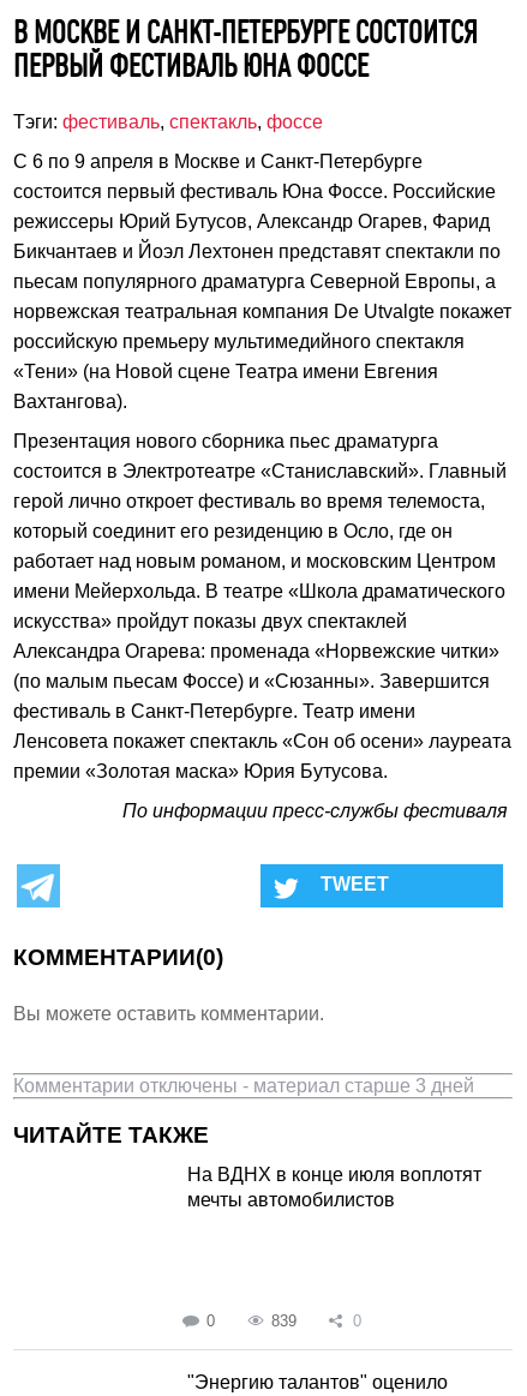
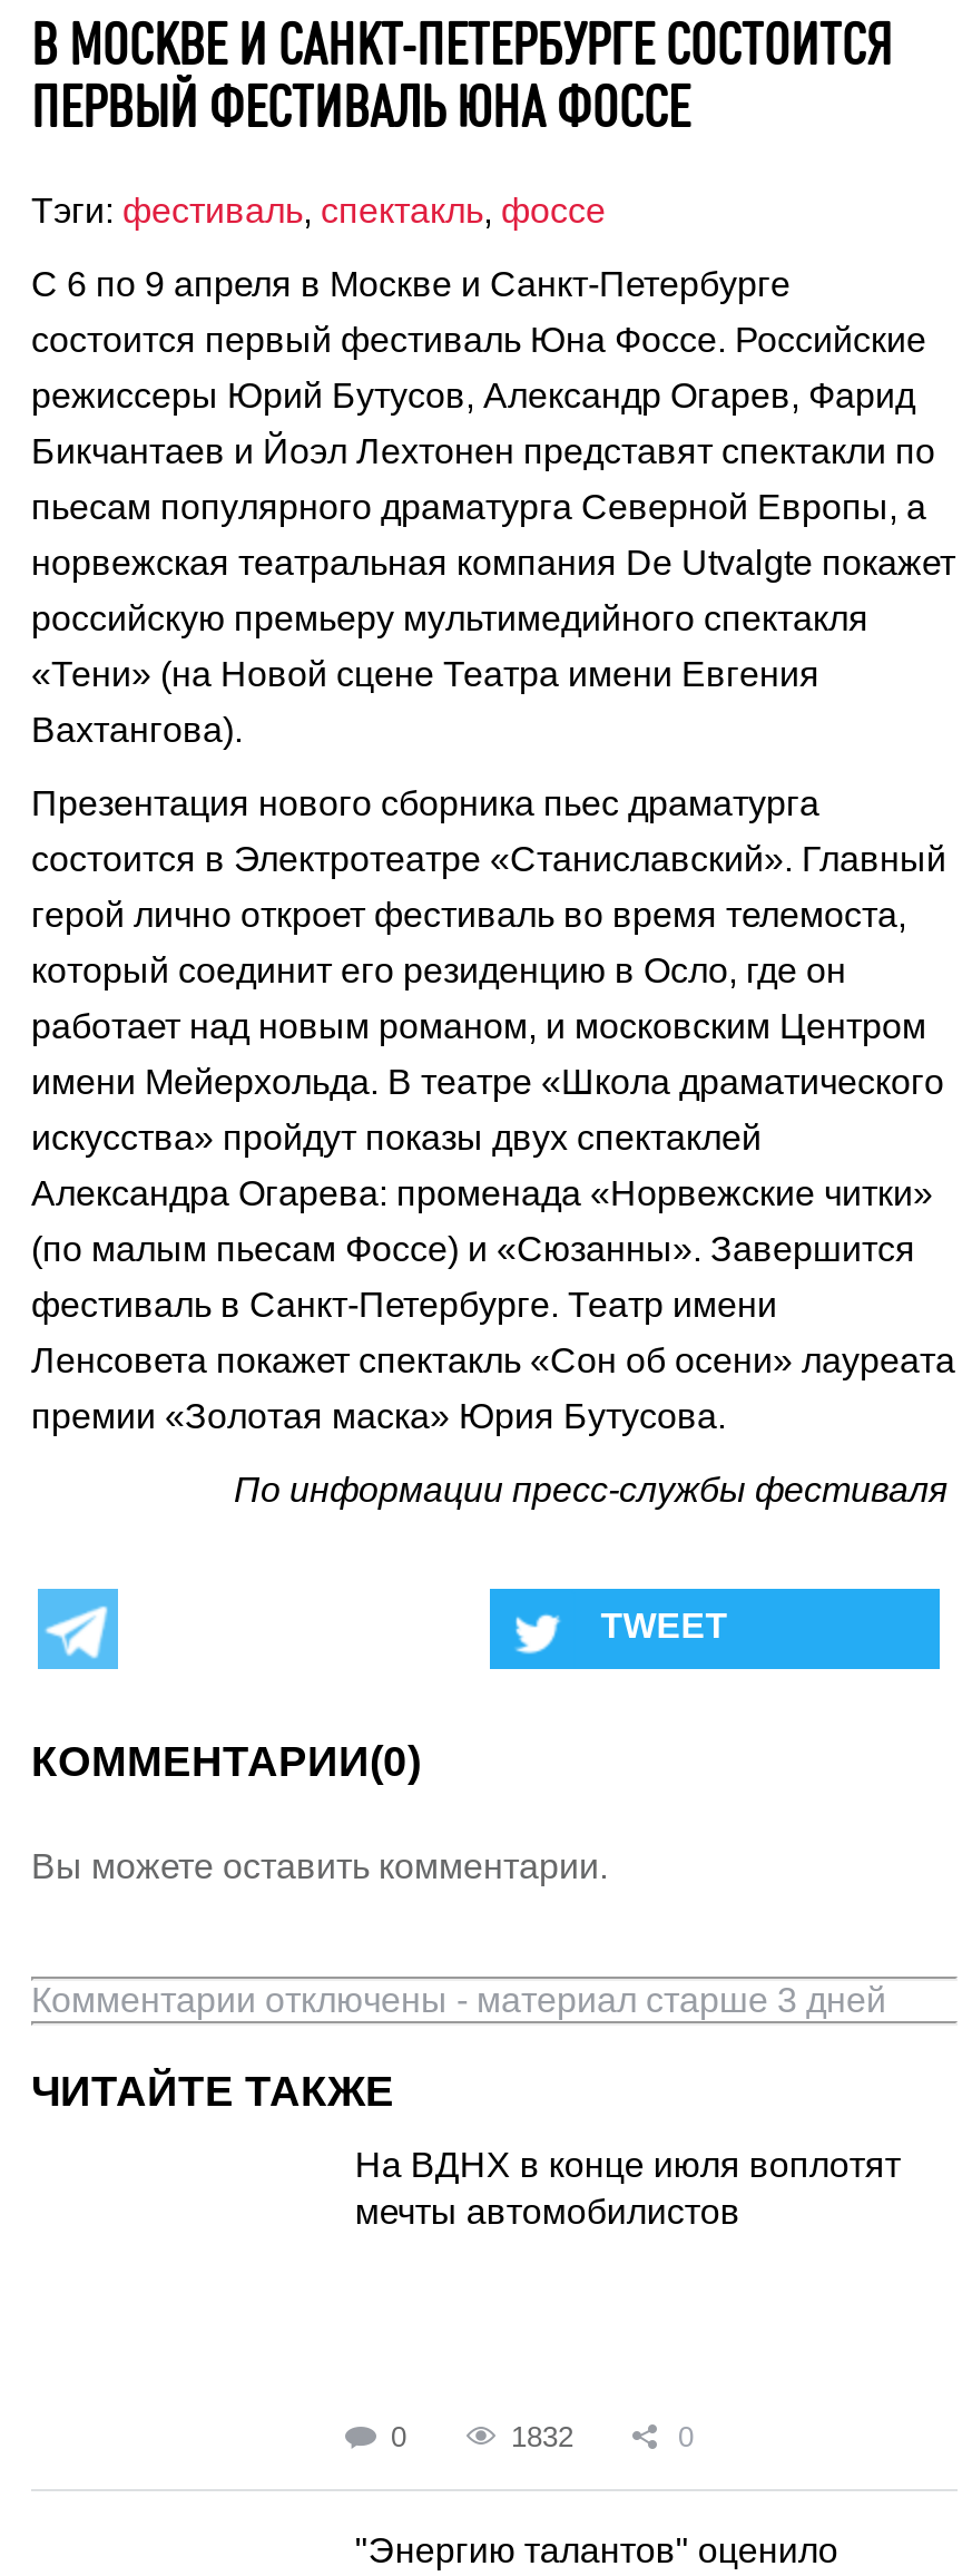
- 839
+ 1832
